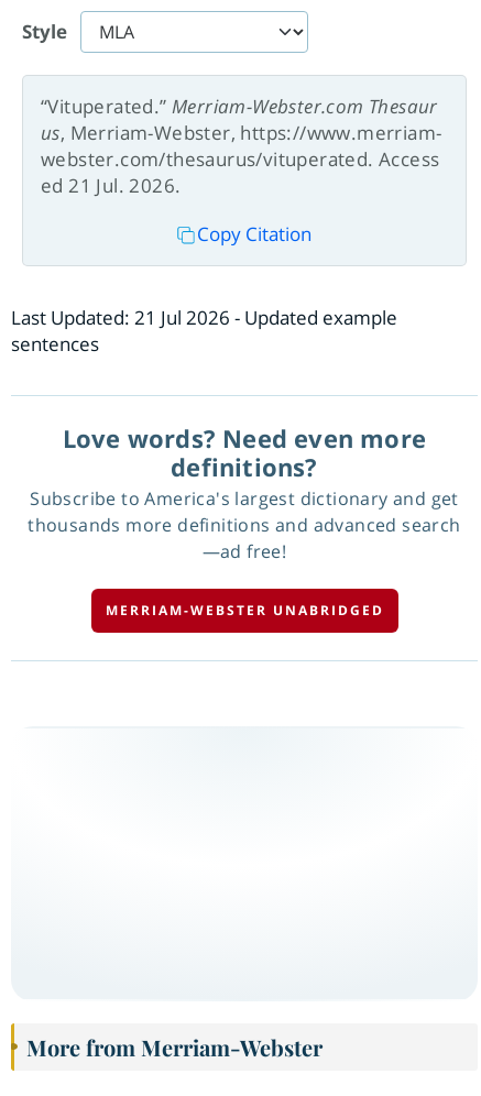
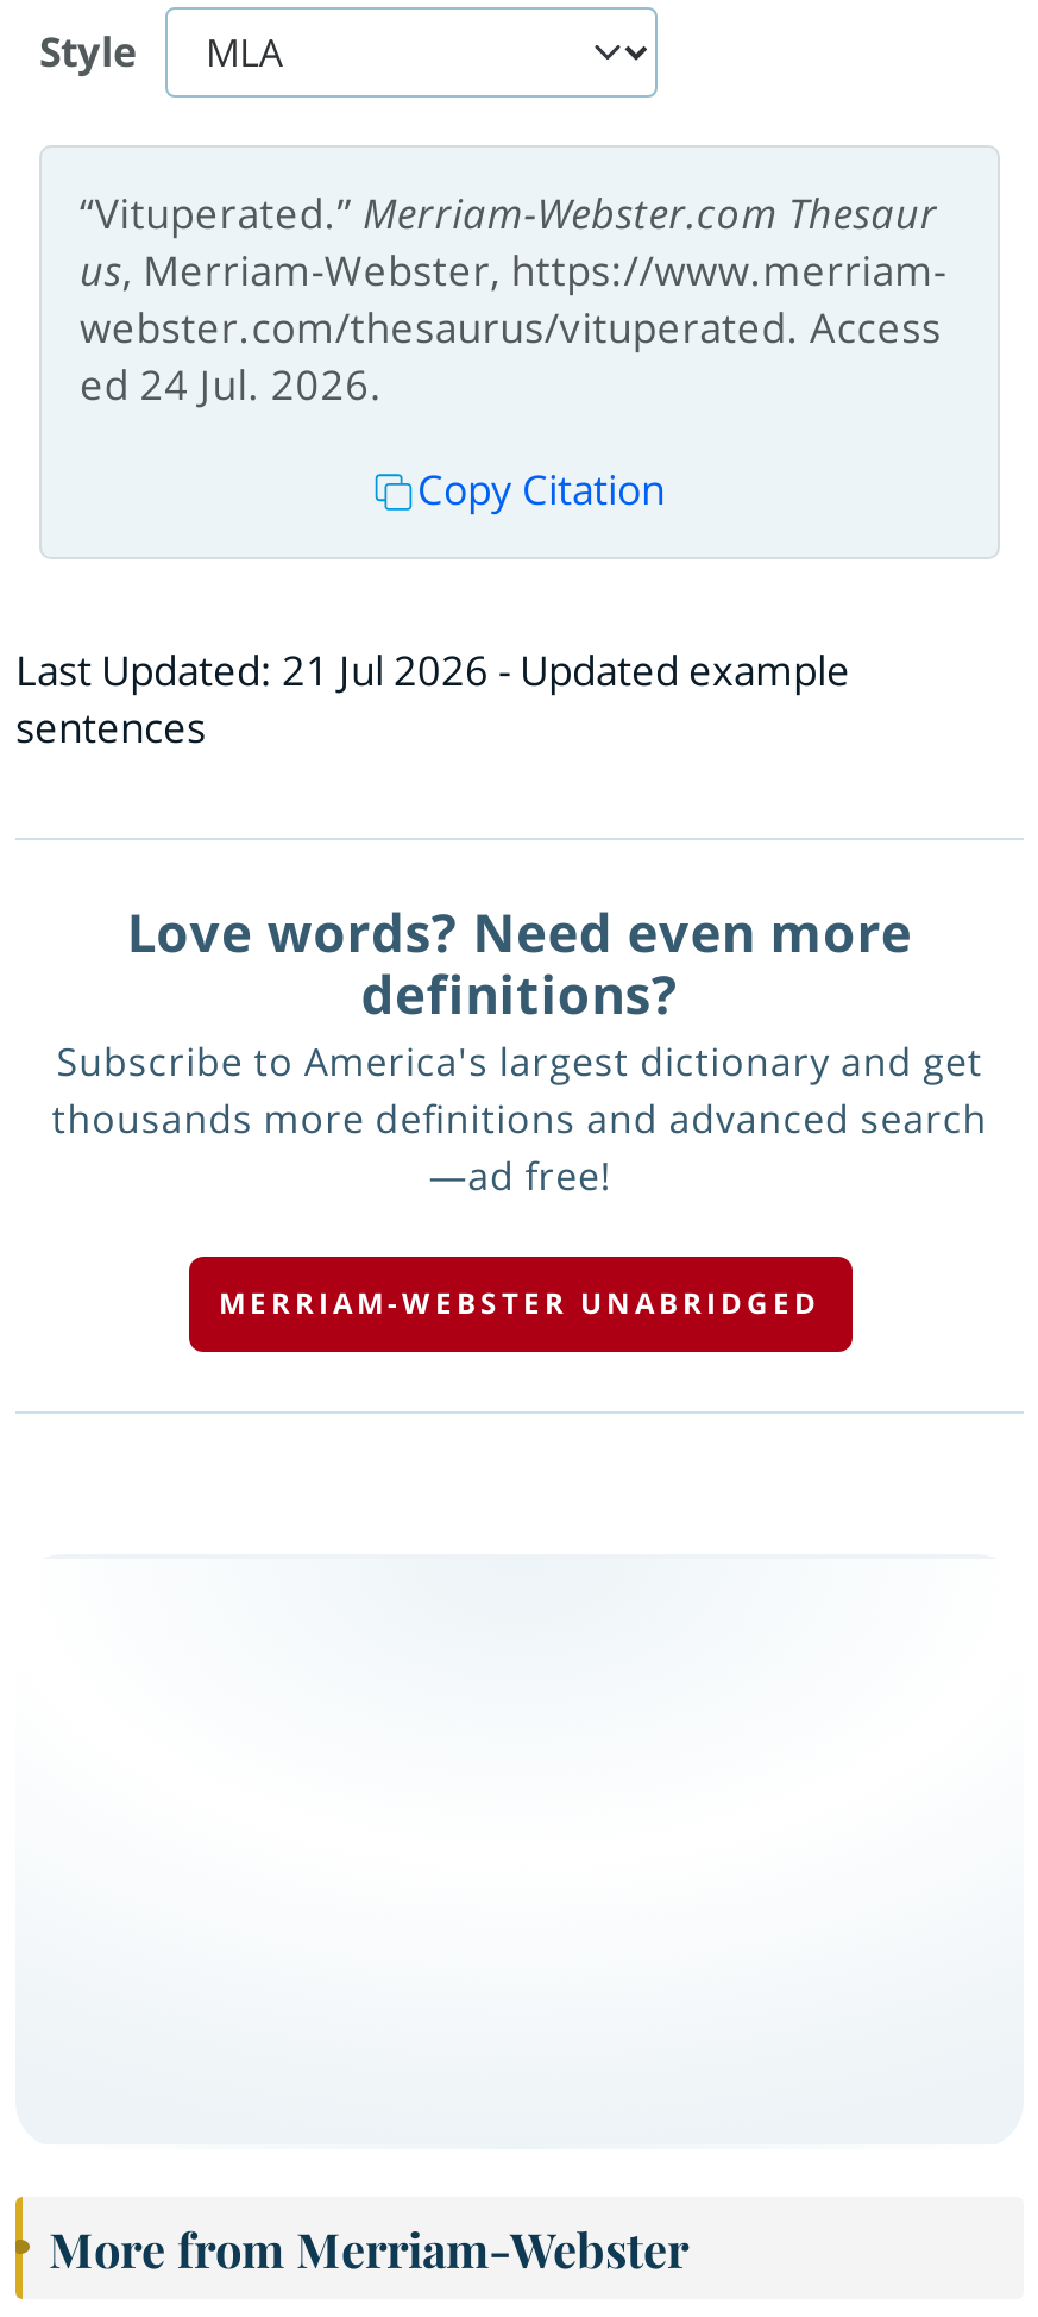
- ed 21 Jul. 2026.
+ ed 24 Jul. 2026.
